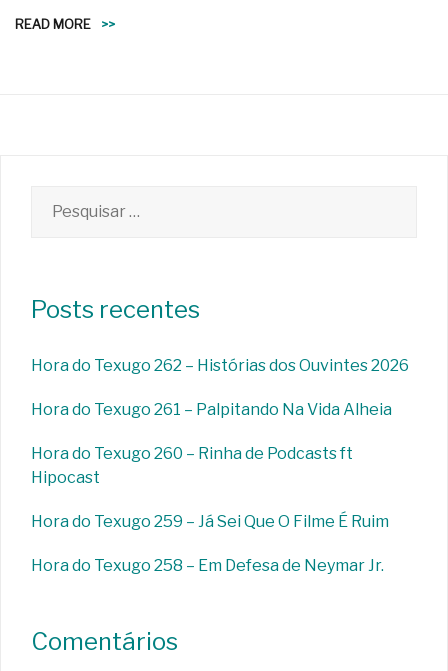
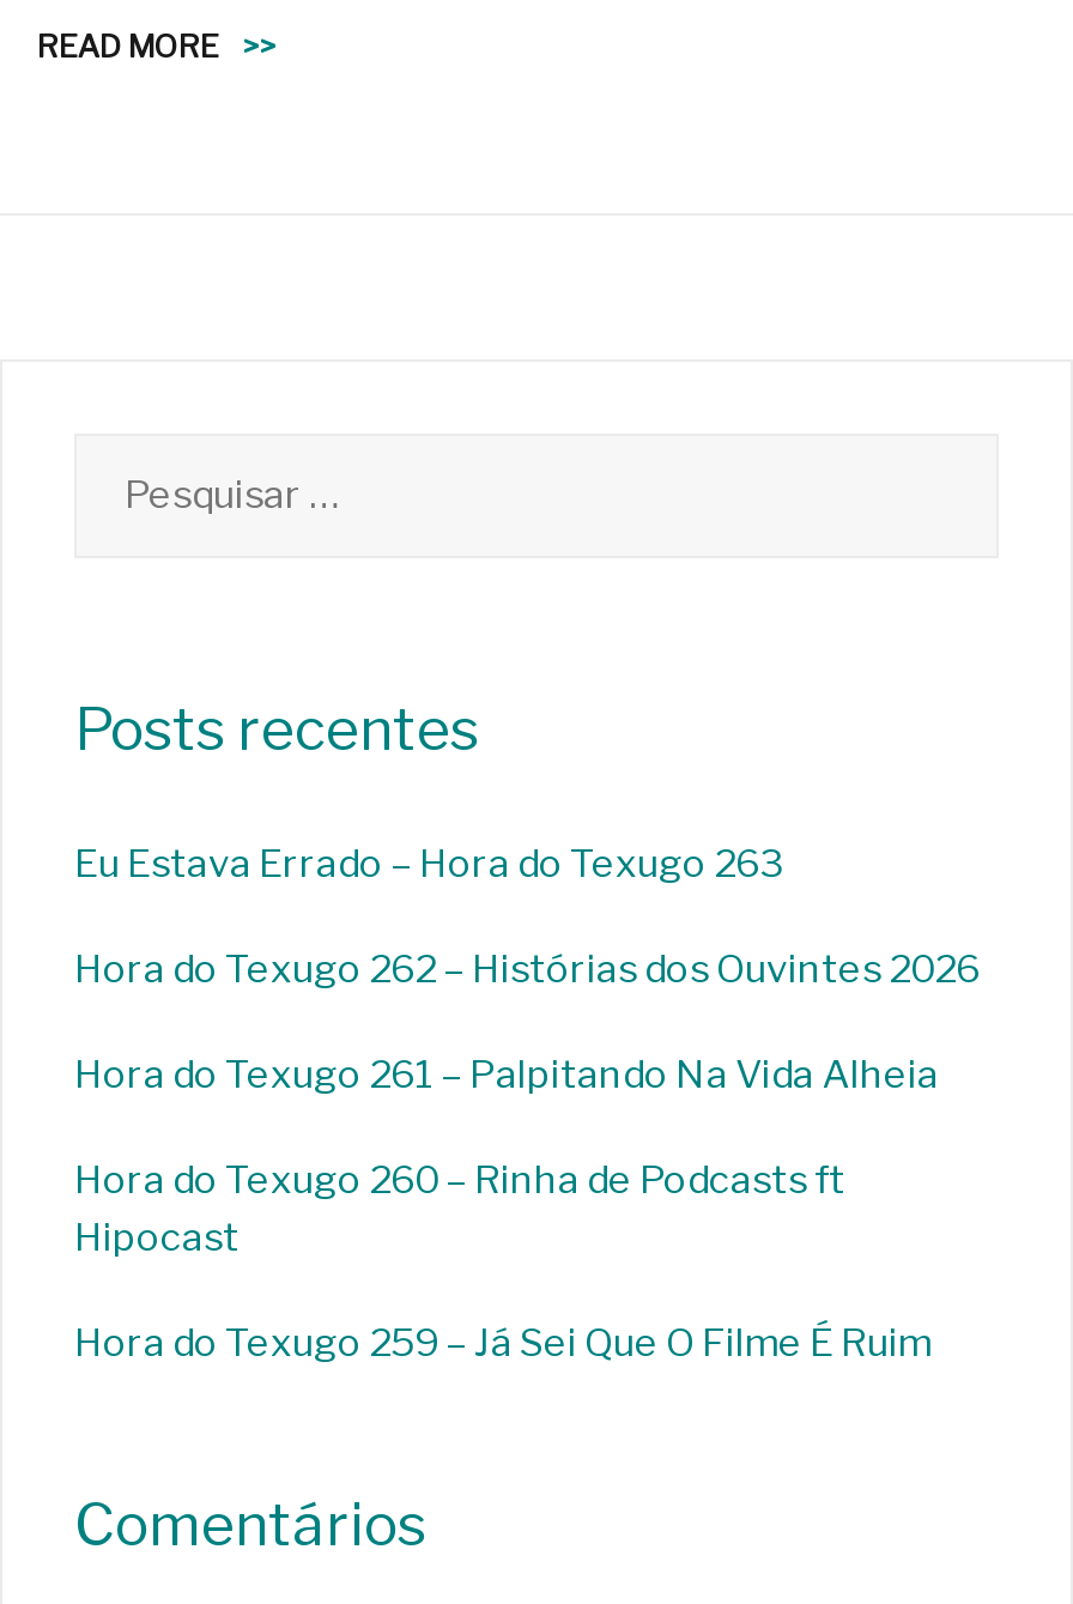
+ Eu Estava Errado – Hora do Texugo 263

moved down: Hora do Texugo 262 – Histórias dos Ouvintes 2026 | Hora do Texugo 261 – Palpitando Na Vida Alheia | Hora do Texugo 260 – Rinha de Podcasts ft | Hipocast | Hora do Texugo 259 – Já Sei Que O Filme É Ruim

- Hora do Texugo 258 – Em Defesa de Neymar Jr.
